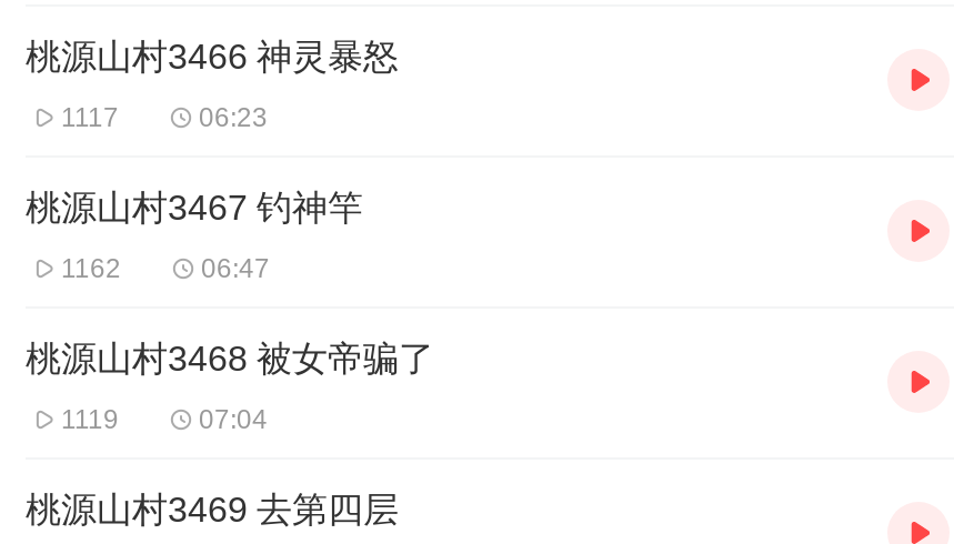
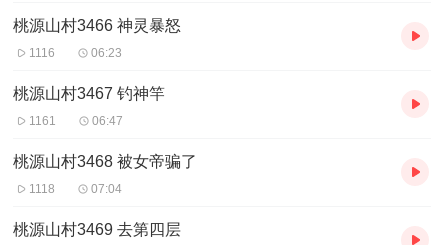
- 1117
+ 1116

- 1162
+ 1161

- 1119
+ 1118
